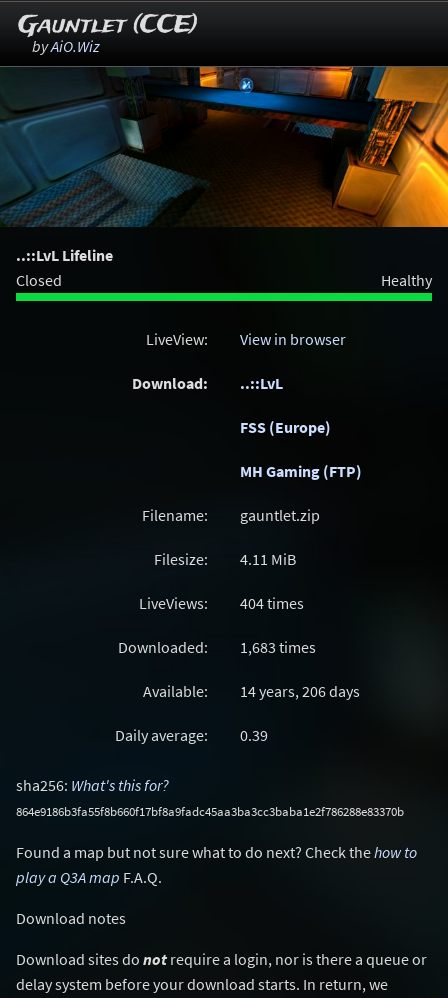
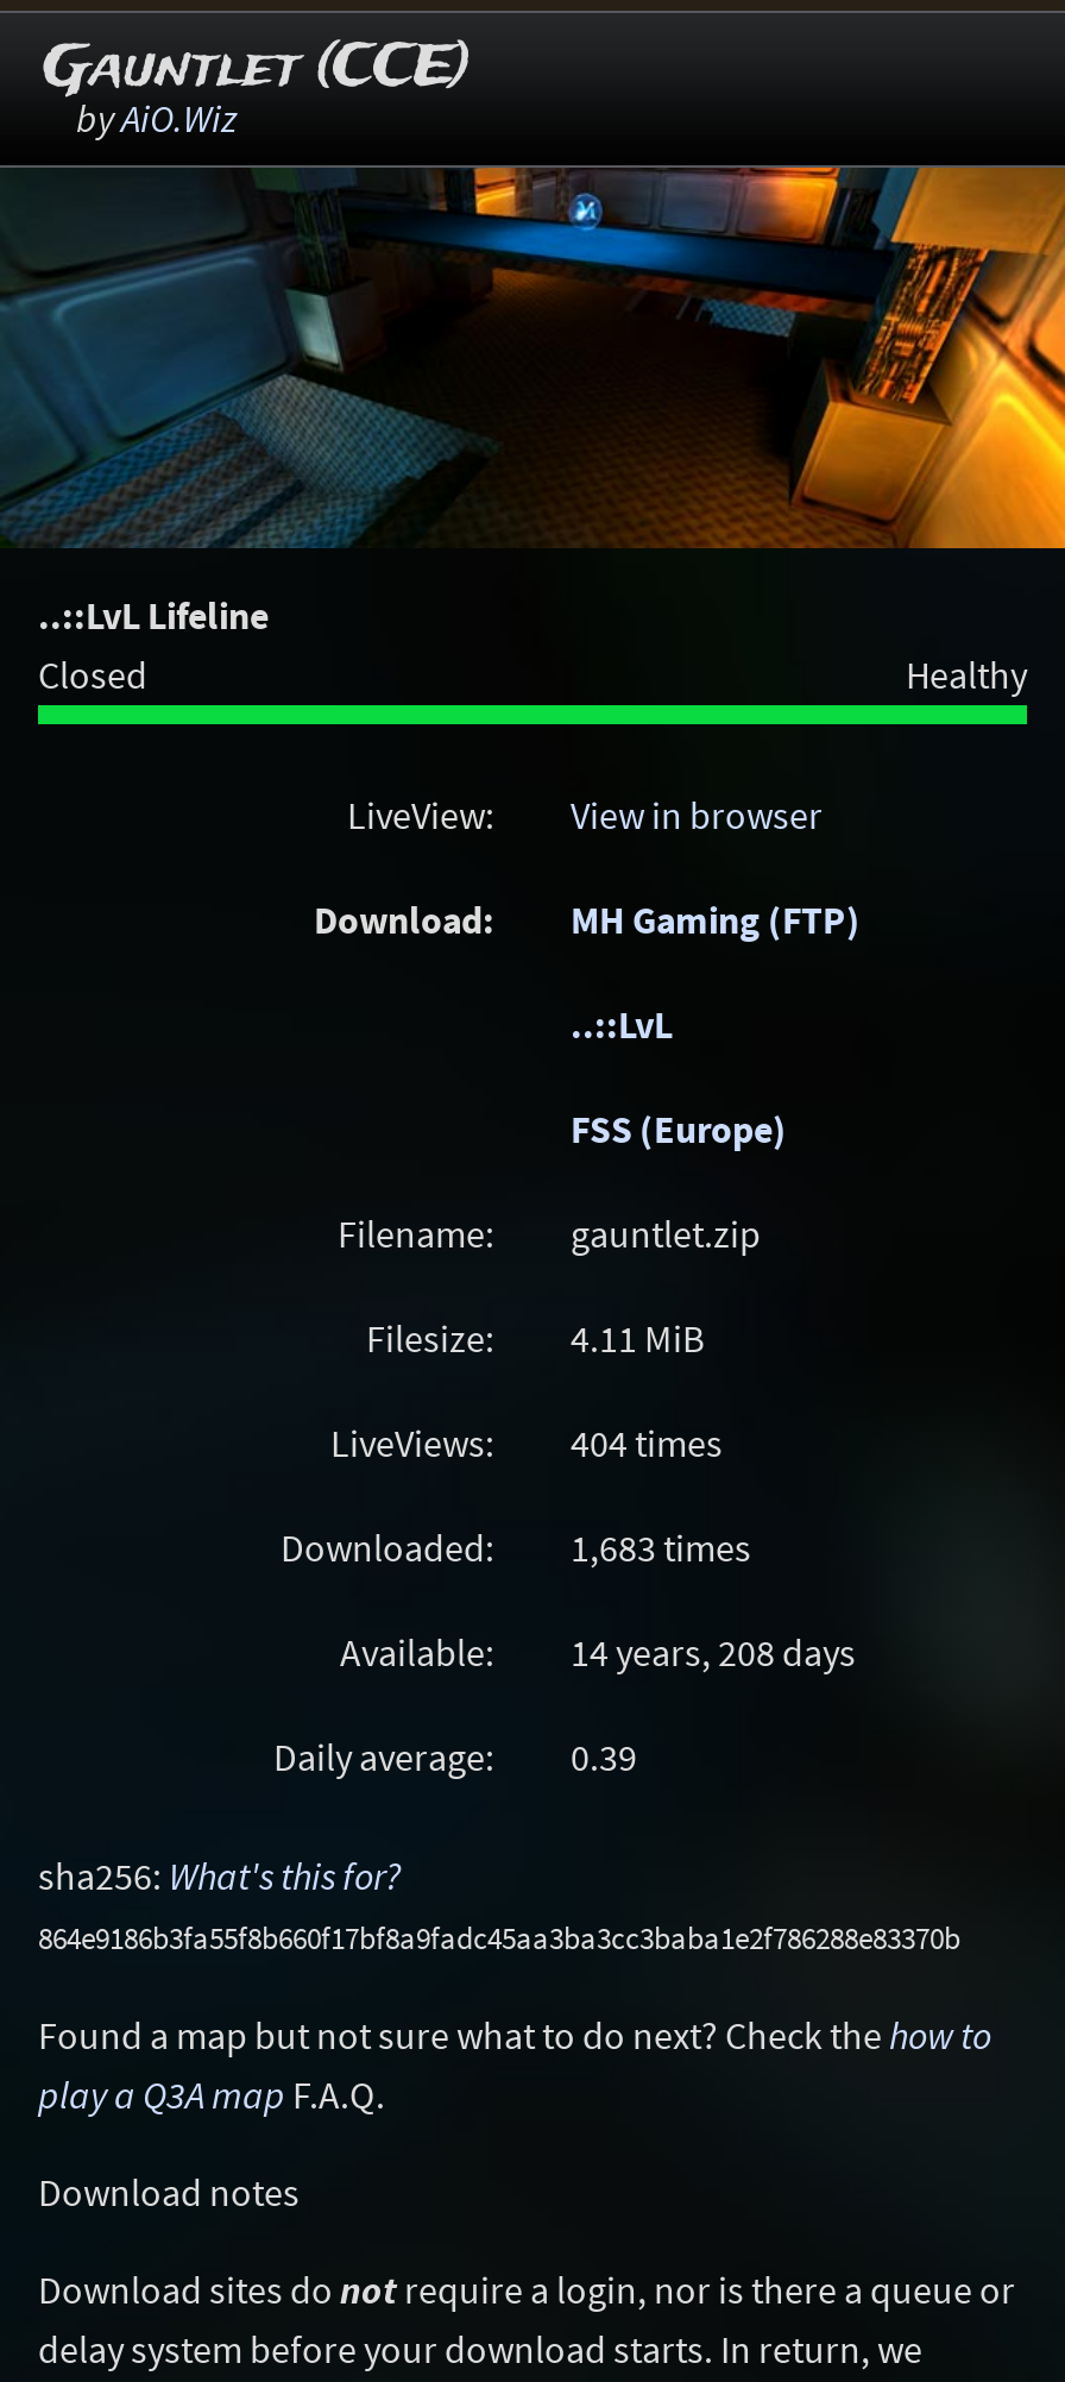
moved down: ..::LvL | FSS (Europe)

moved up: MH Gaming (FTP)

- Available: 14 years, 206 days
+ Available: 14 years, 208 days
